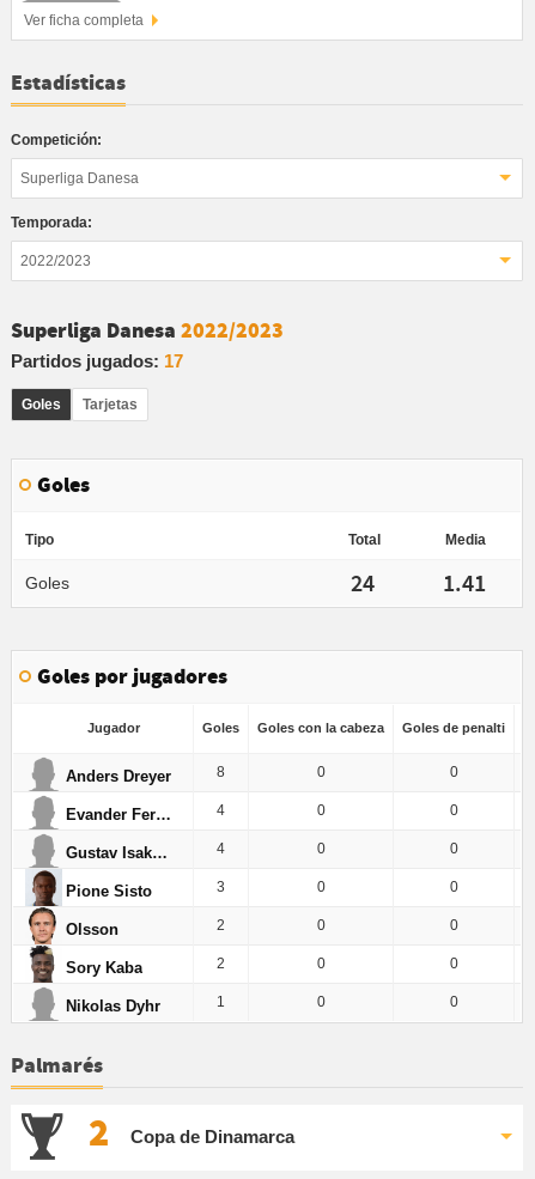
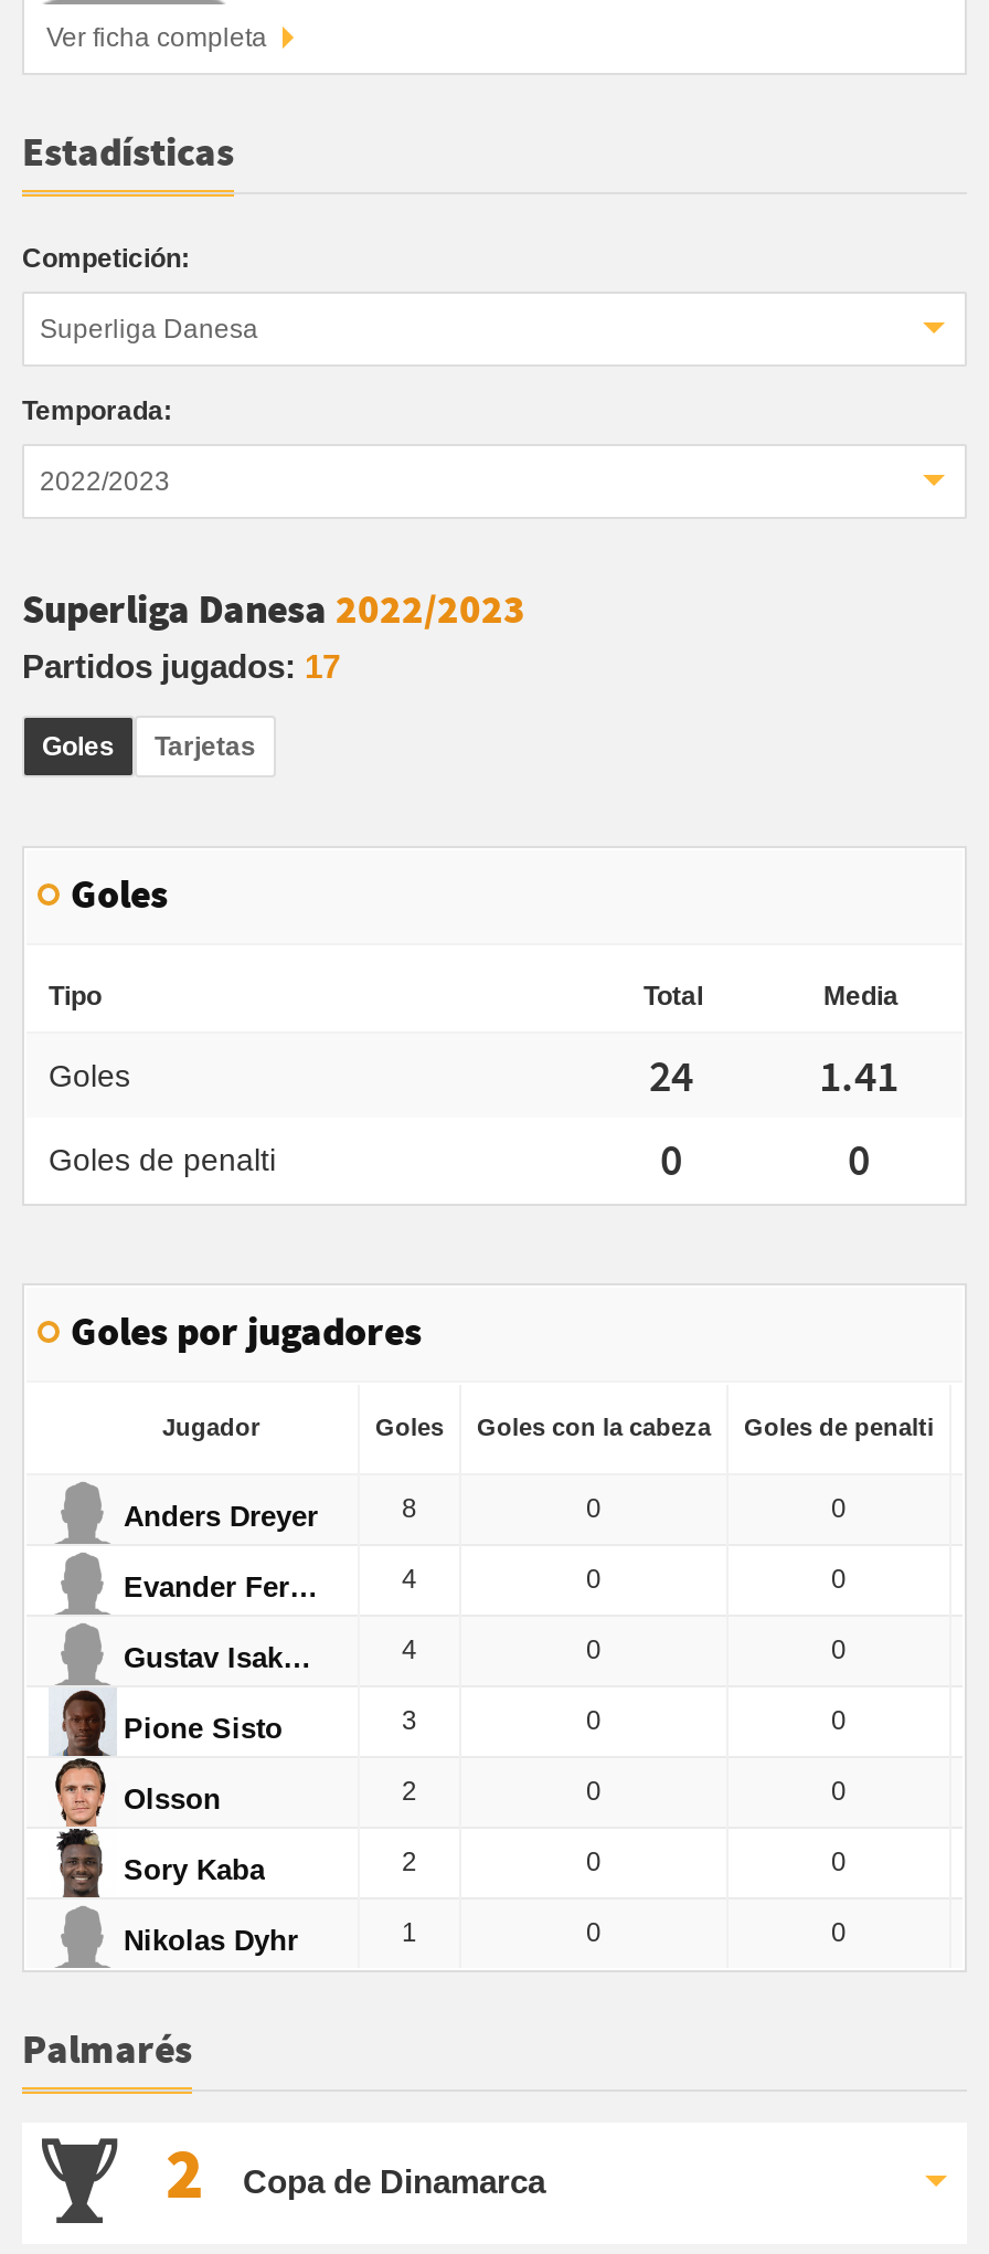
+ Goles de penalti
+ 0
+ 0
